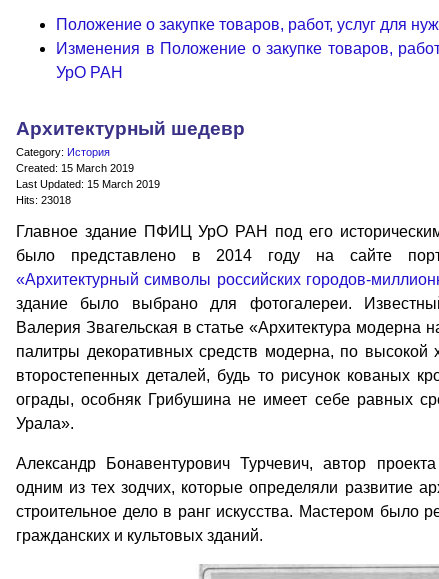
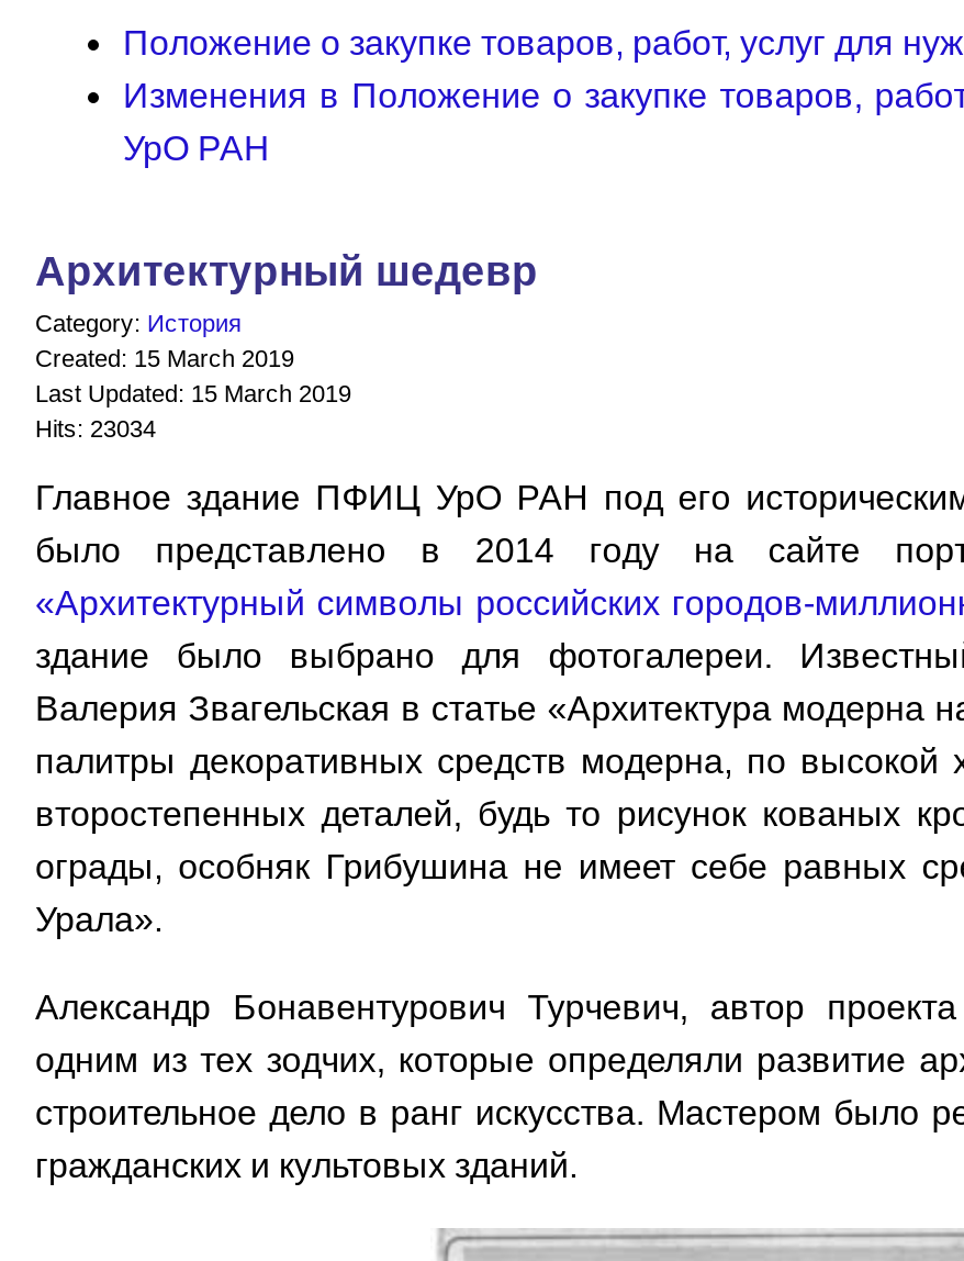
- Hits: 23018
+ Hits: 23034
